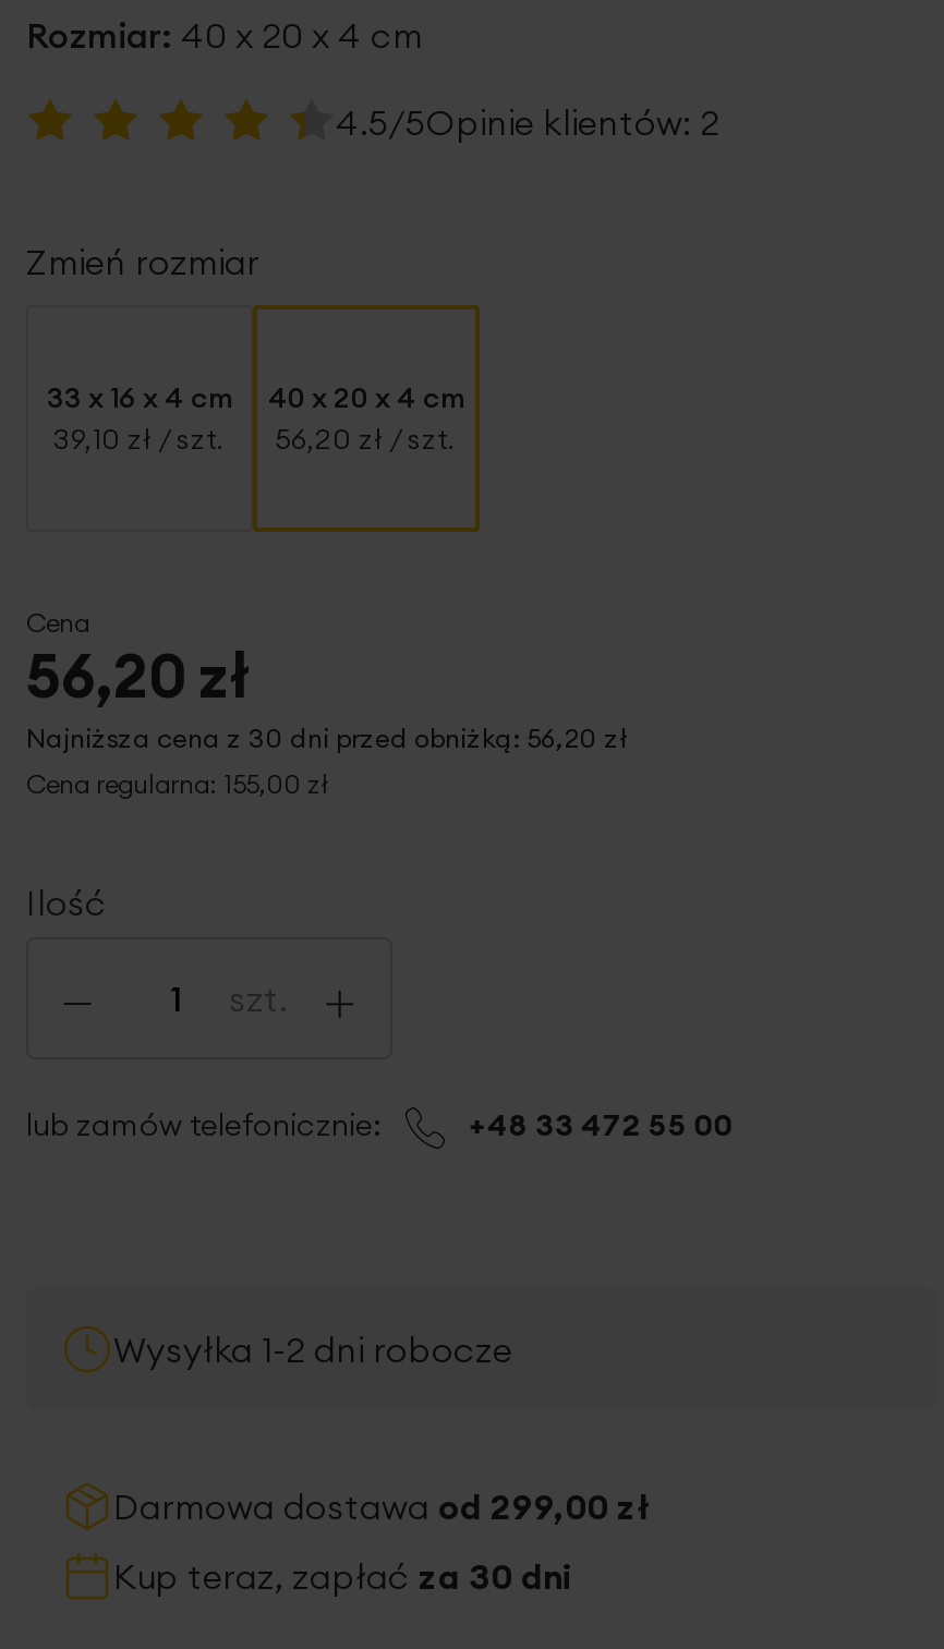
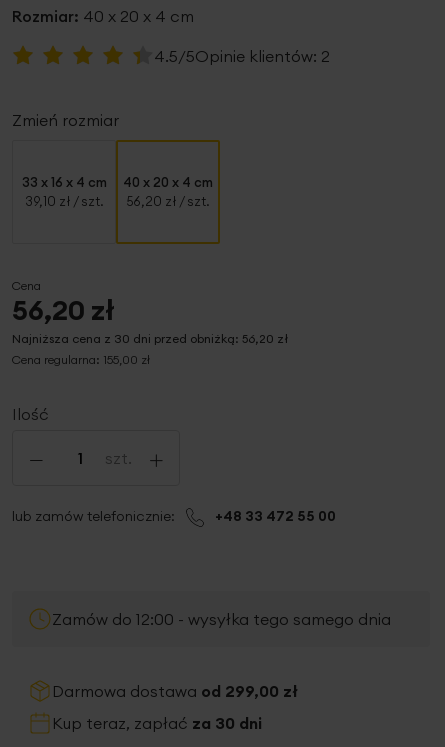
- Wysyłka 1-2 dni robocze
+ Zamów do 12:00 - wysyłka tego samego dnia
